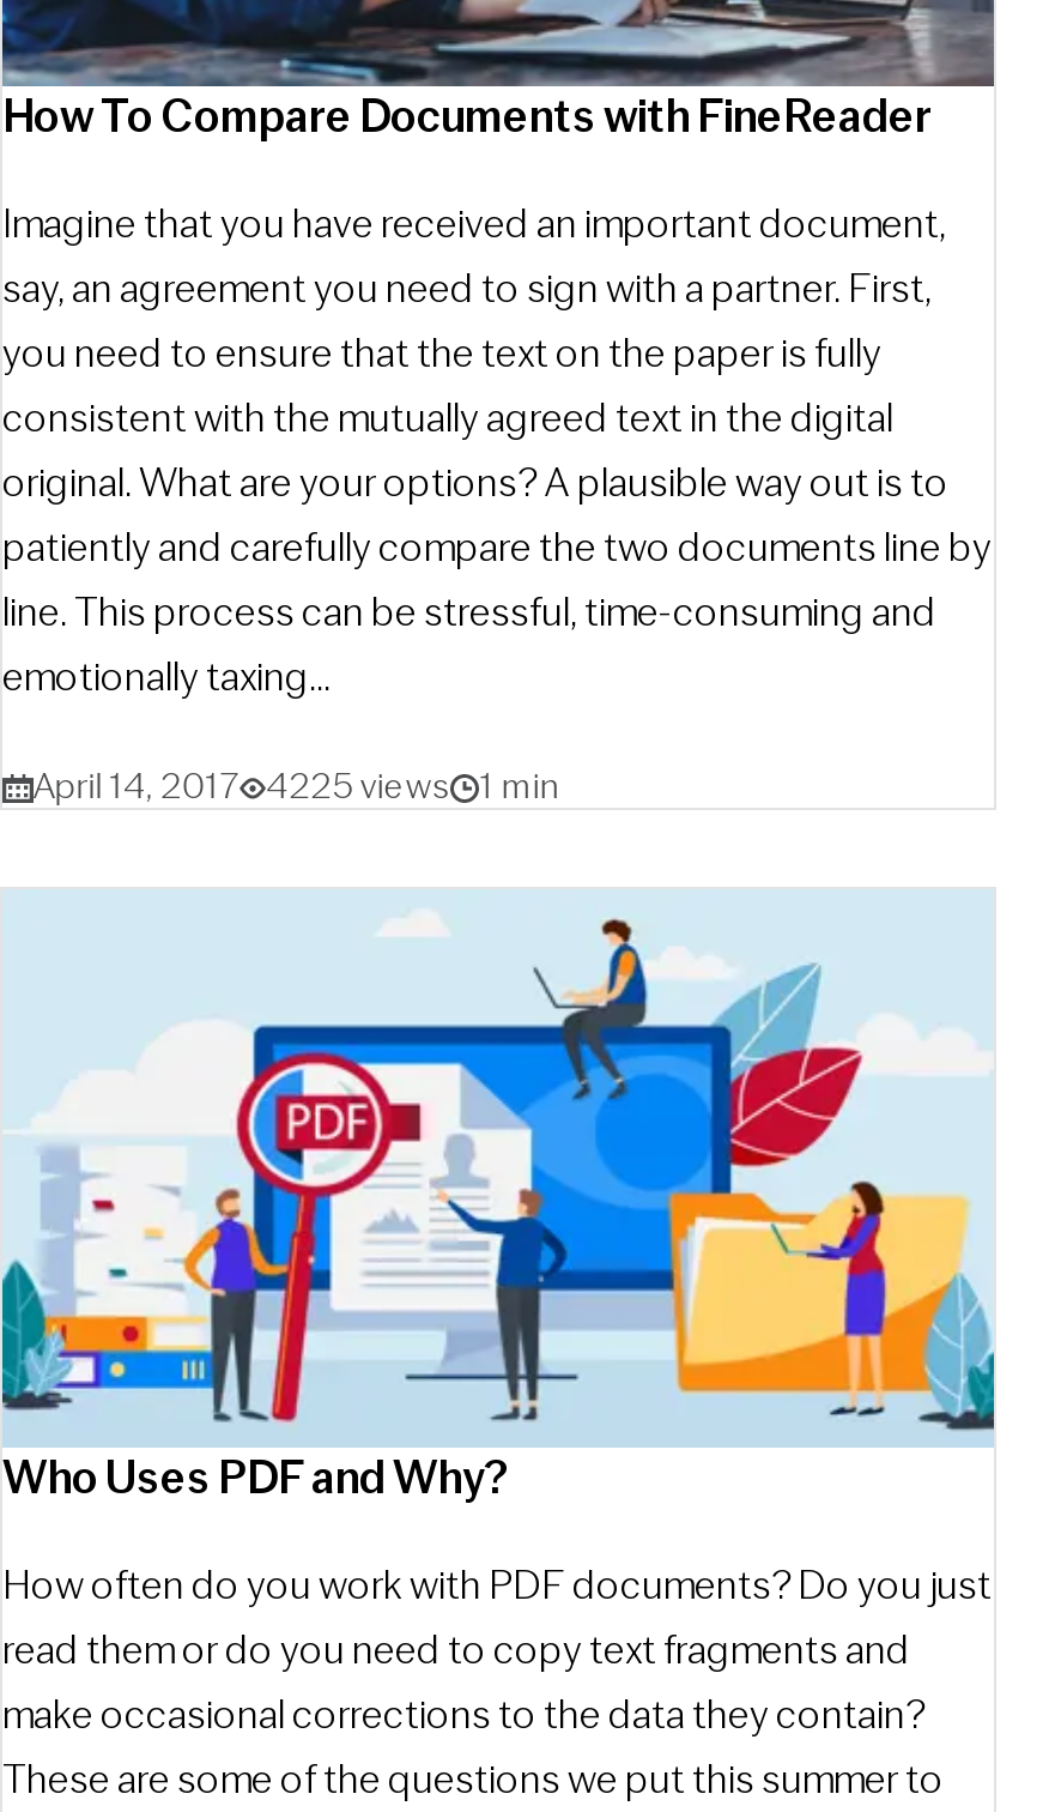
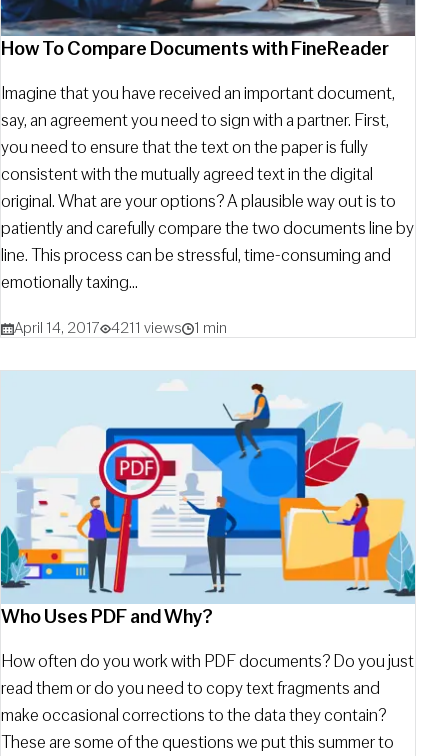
- 4225 views
+ 4211 views
